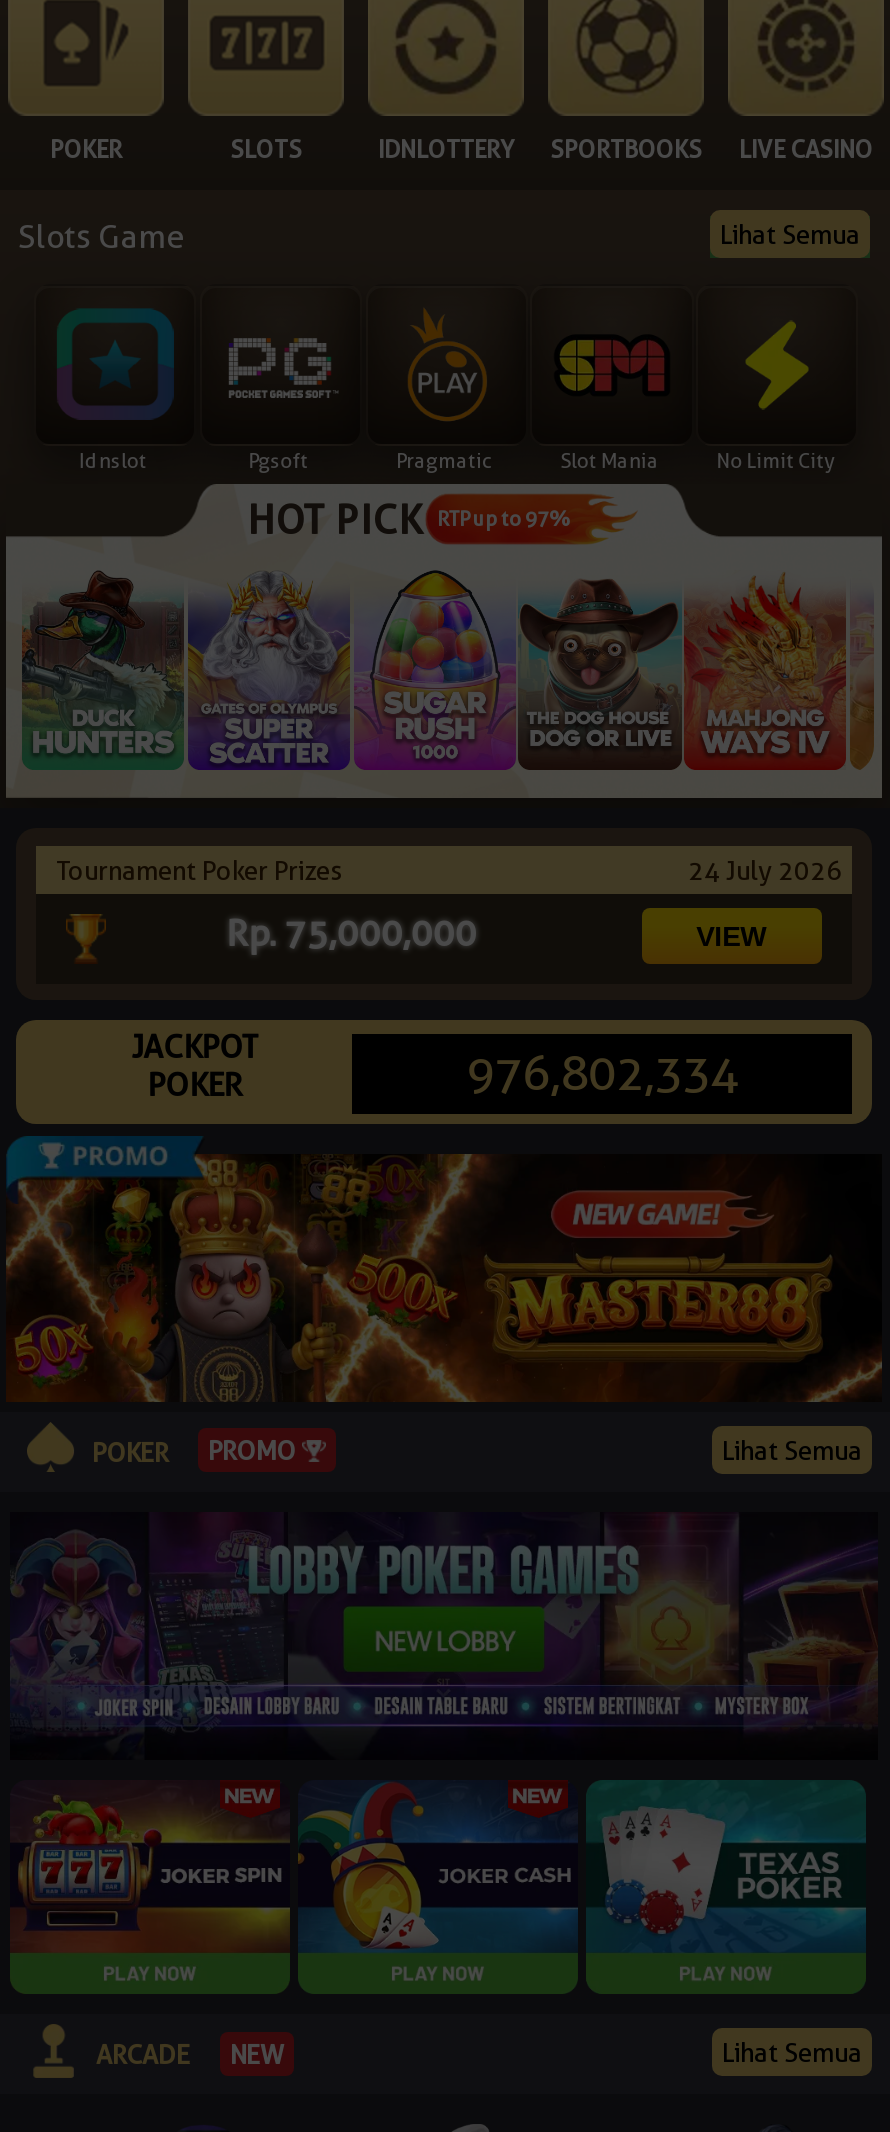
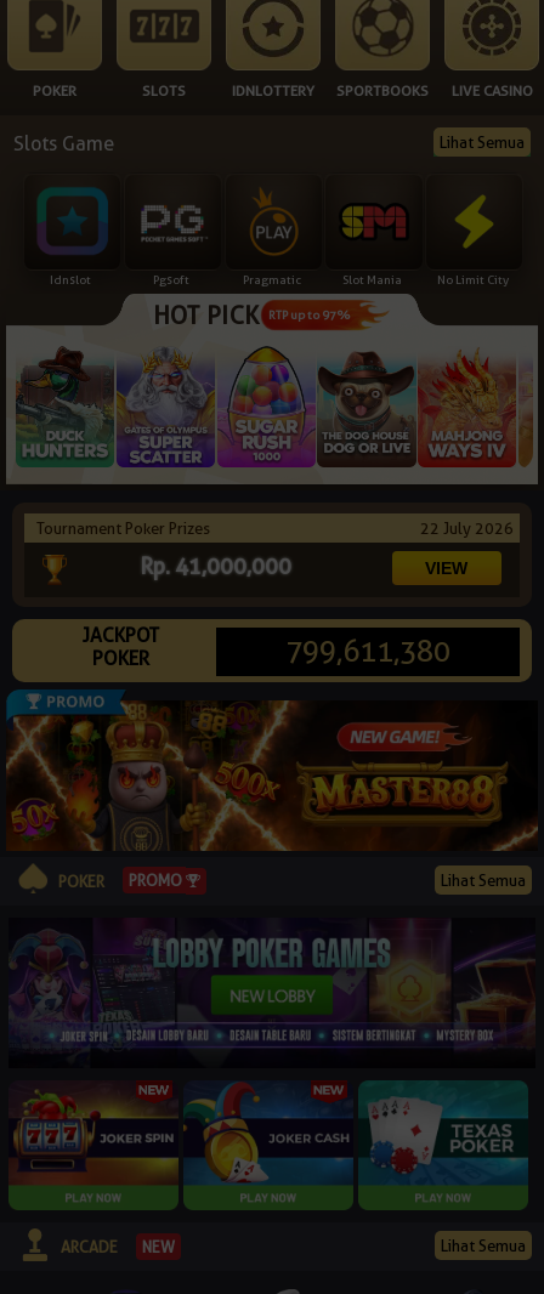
- 24 July 2026
+ 22 July 2026

- Rp. 75,000,000
+ Rp. 41,000,000

- 976,802,334
+ 799,611,380
